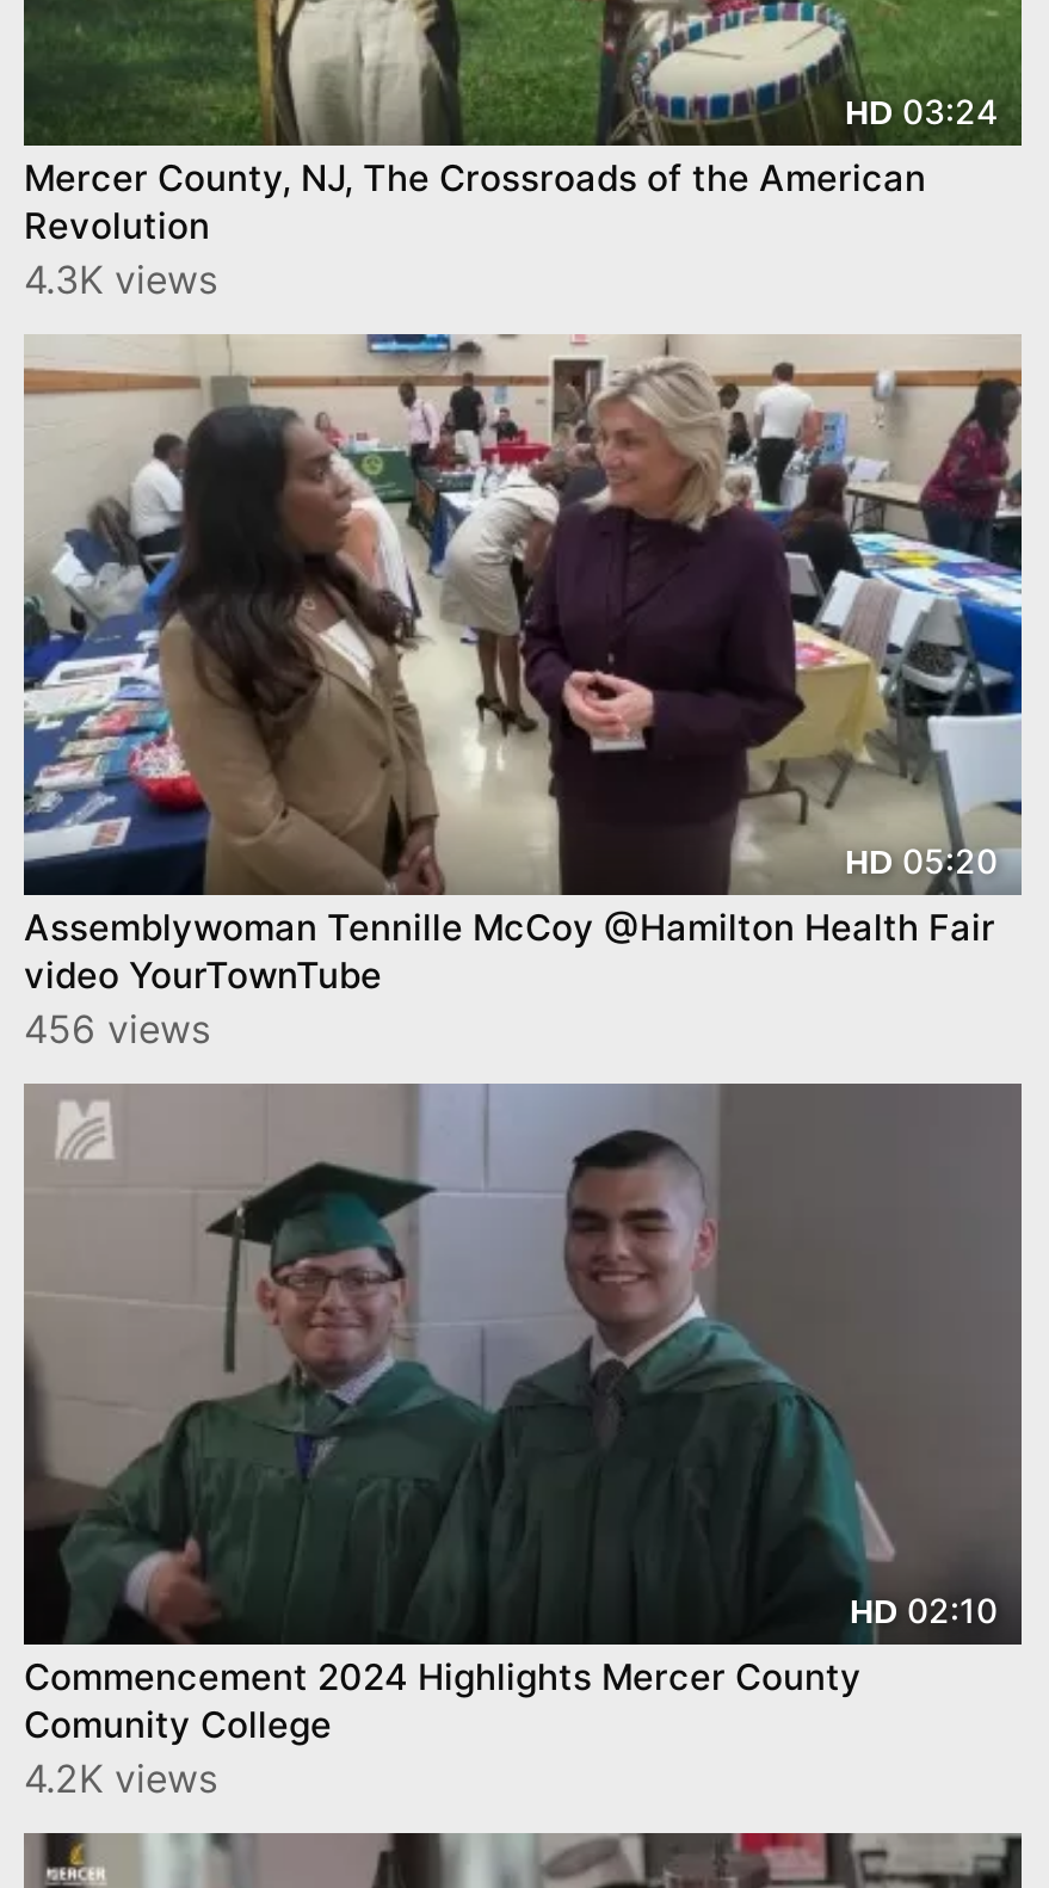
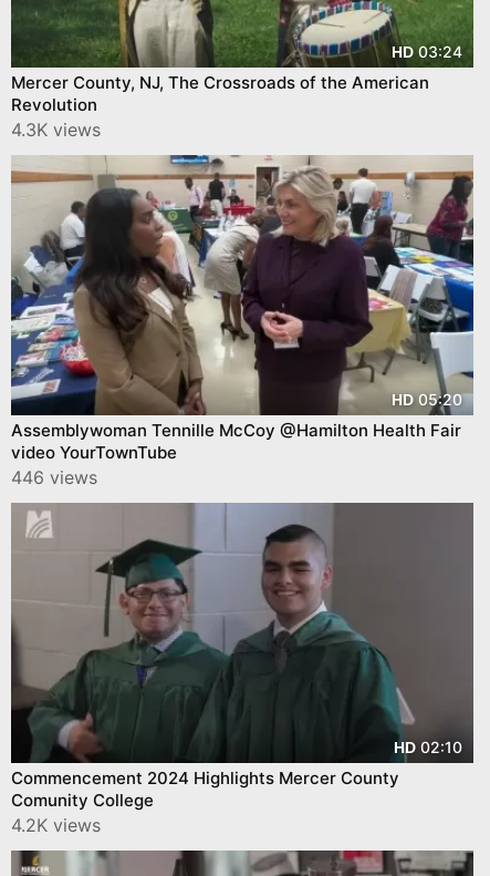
- 456 views
+ 446 views
